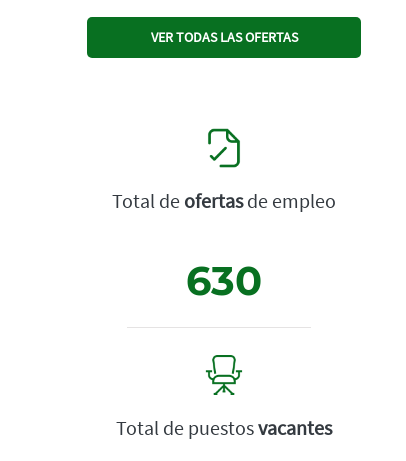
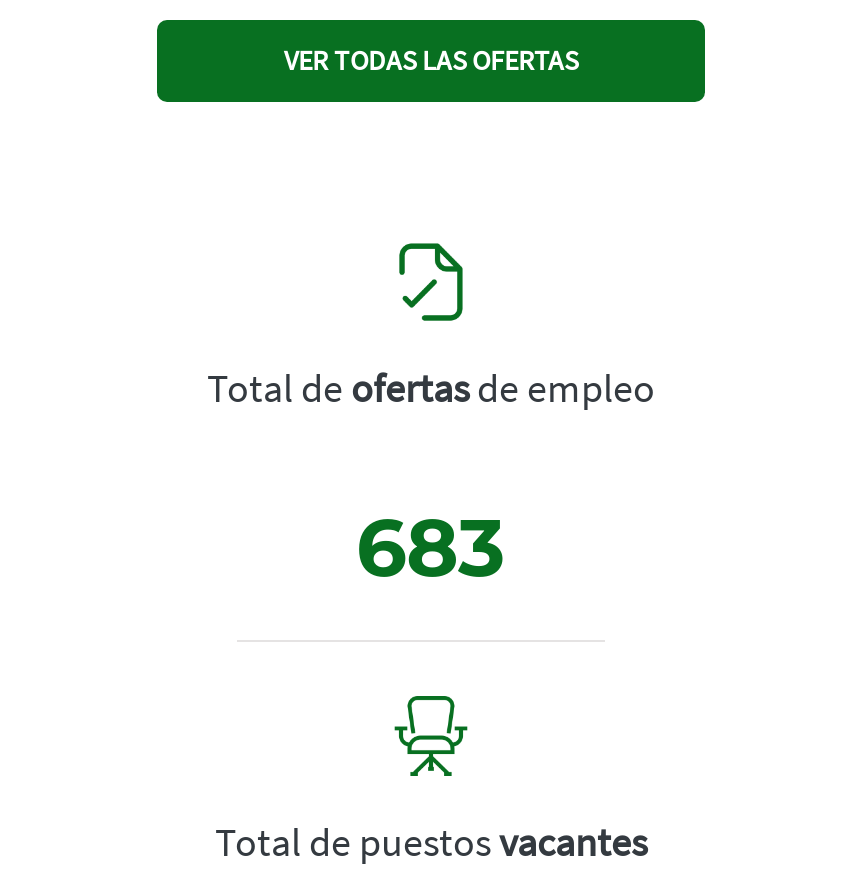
- 630
+ 683
